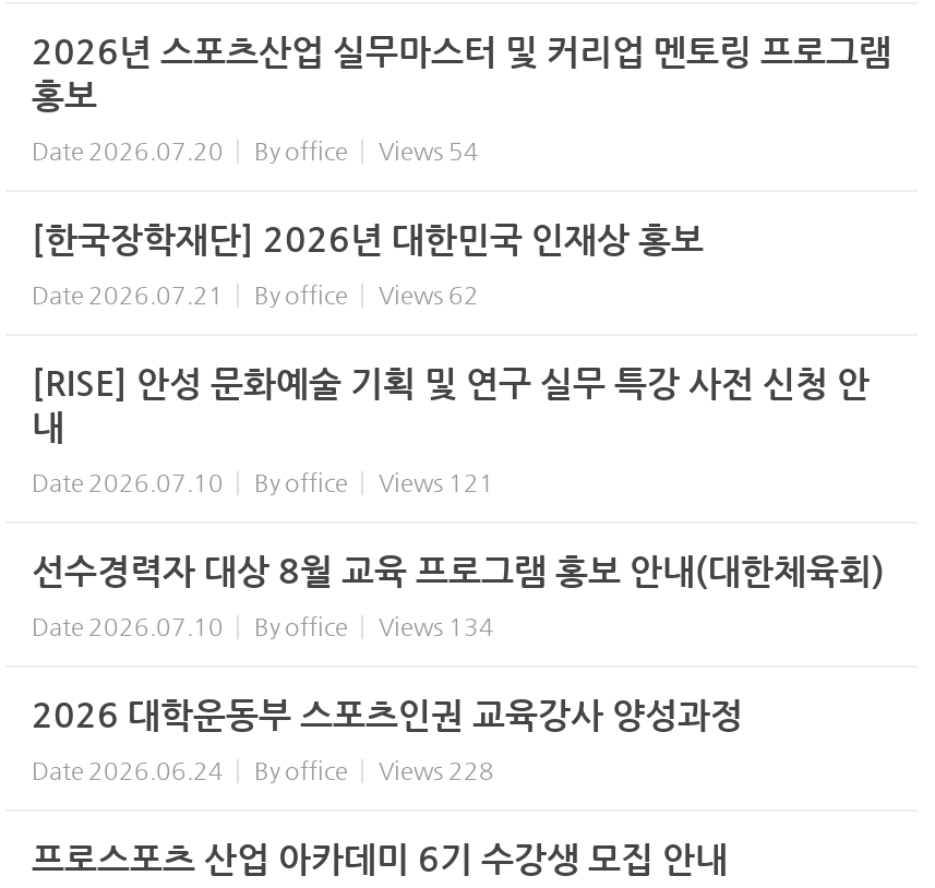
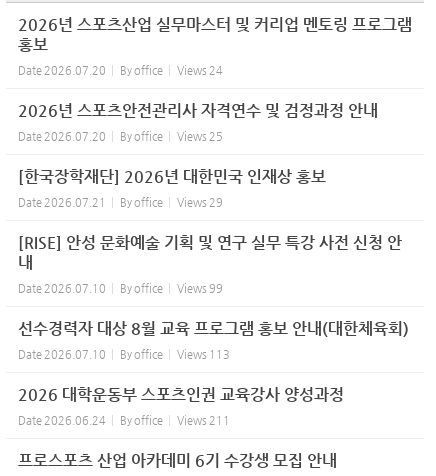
- Views 54
+ Views 24
+ 2026년 스포츠안전관리사 자격연수 및 검정과정 안내
+ Date 2026.07.20
+ By office
+ Views 25

- Date 2026.07.21 By office Views 62
+ Date 2026.07.21 By office Views 29

- Date 2026.07.10 By office Views 121
+ Date 2026.07.10 By office Views 99

- Date 2026.07.10 By office Views 134
+ Date 2026.07.10 By office Views 113

- Date 2026.06.24 By office Views 228
+ Date 2026.06.24 By office Views 211
